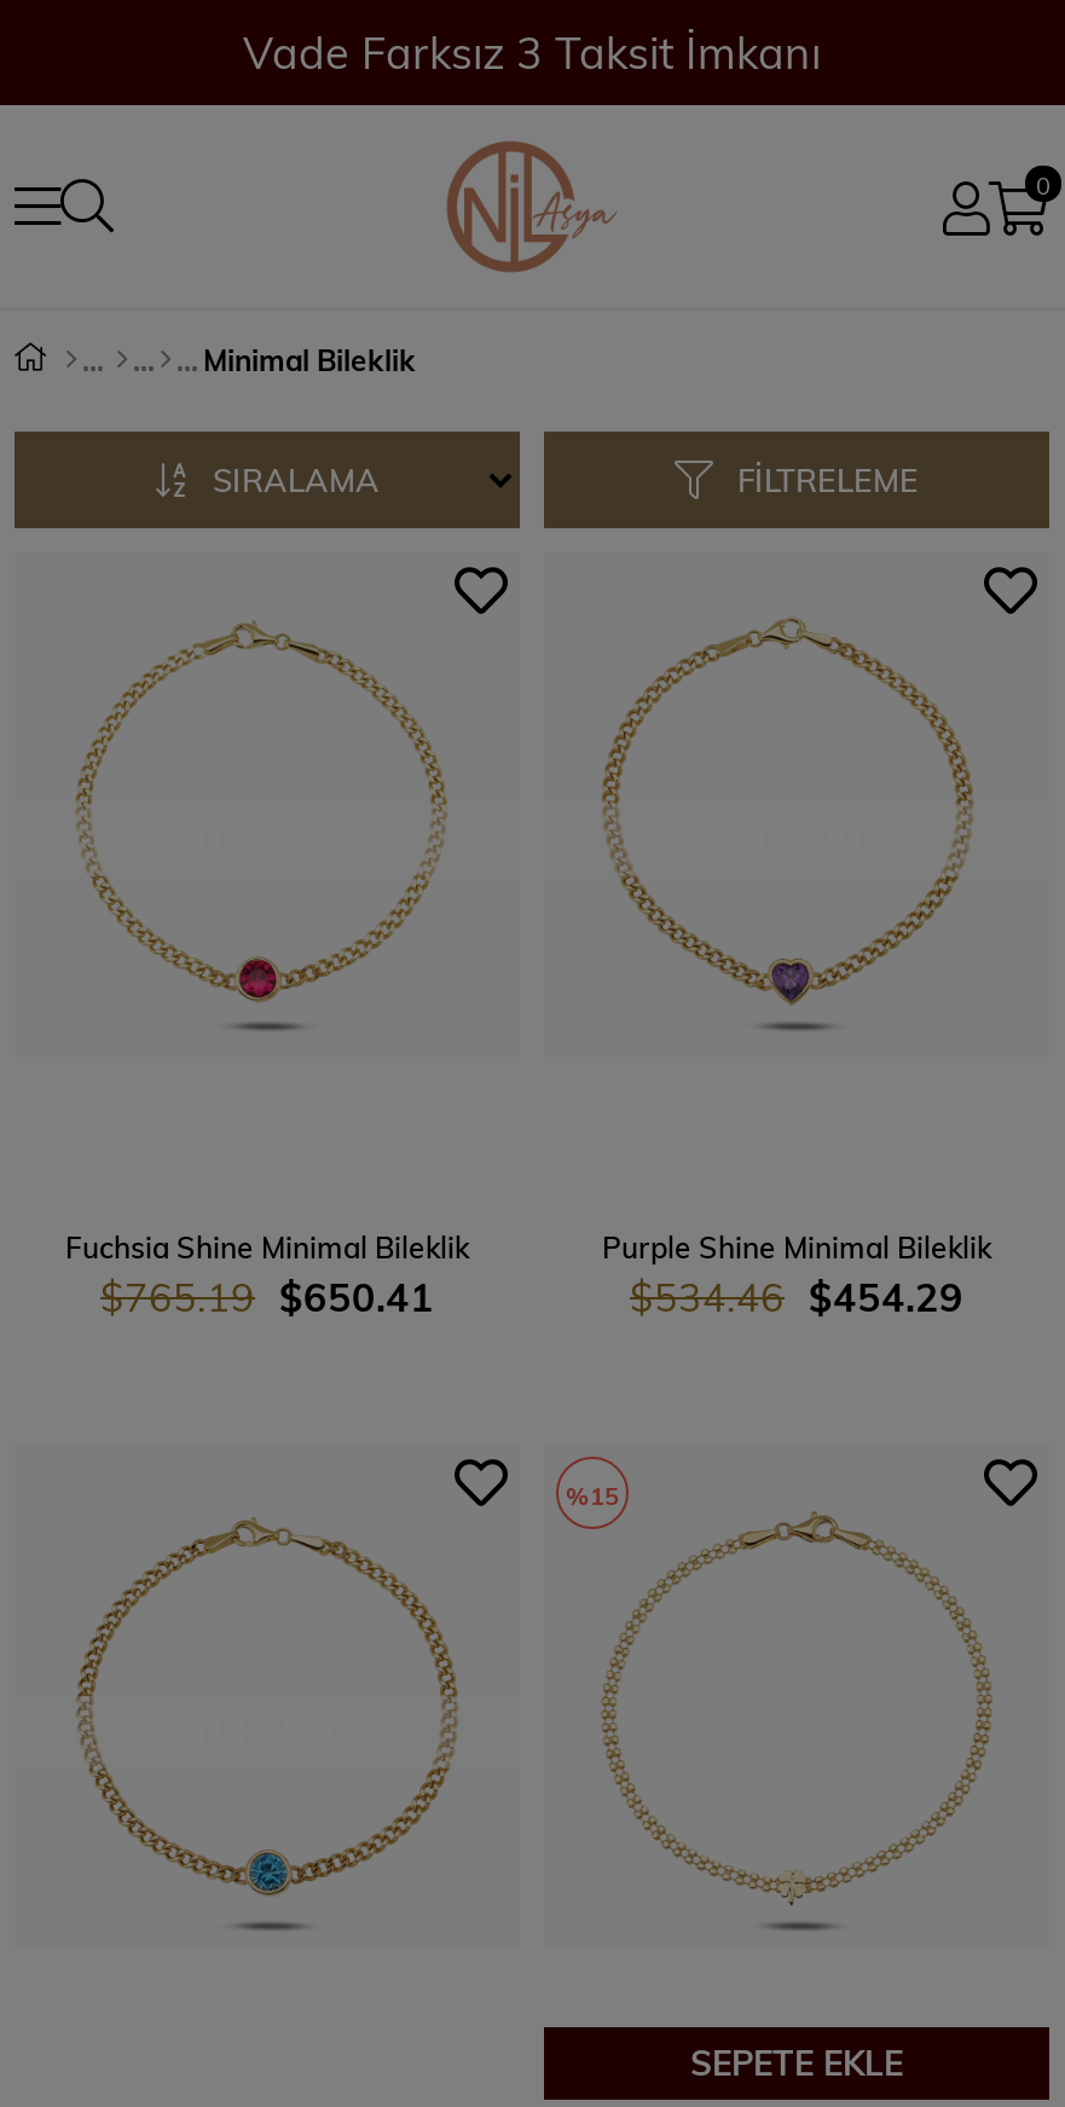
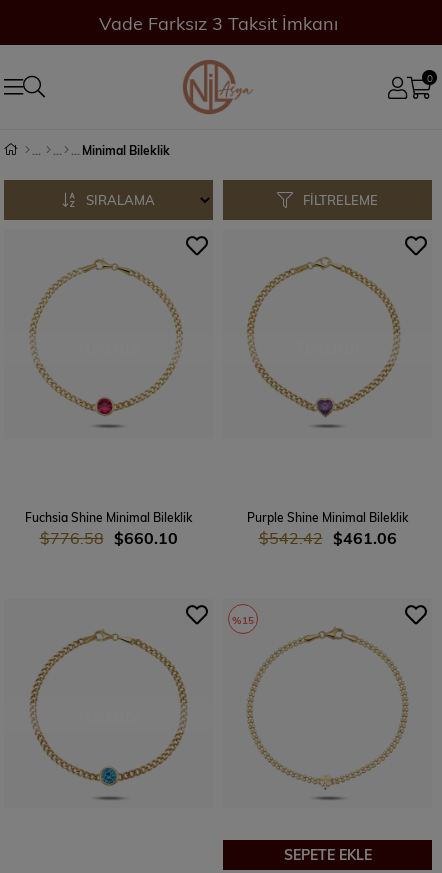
- $765.19
+ $776.58

- $650.41
+ $660.10

- $534.46
+ $542.42

- $454.29
+ $461.06
